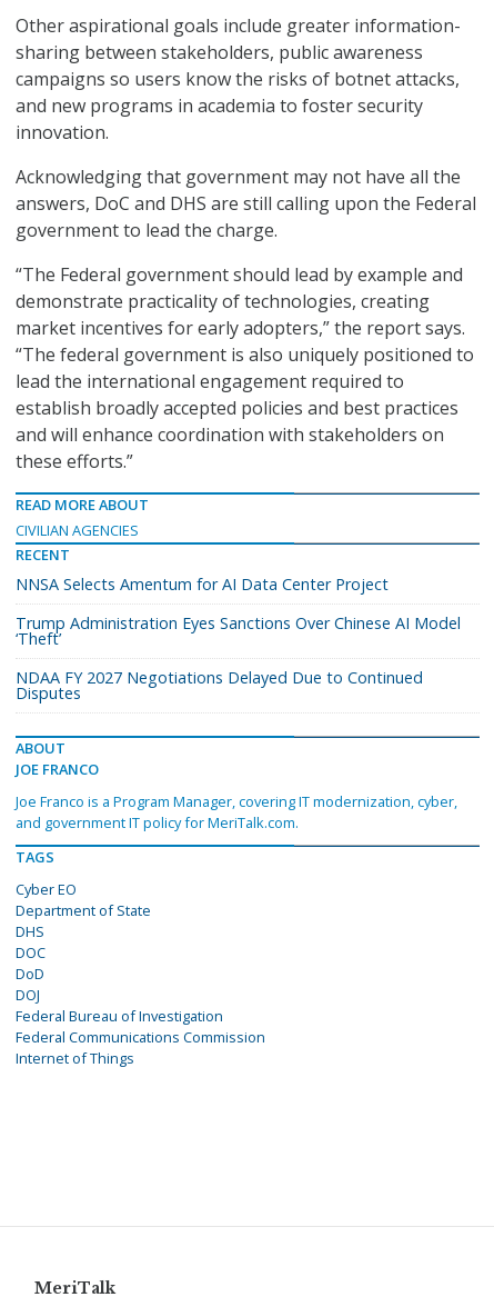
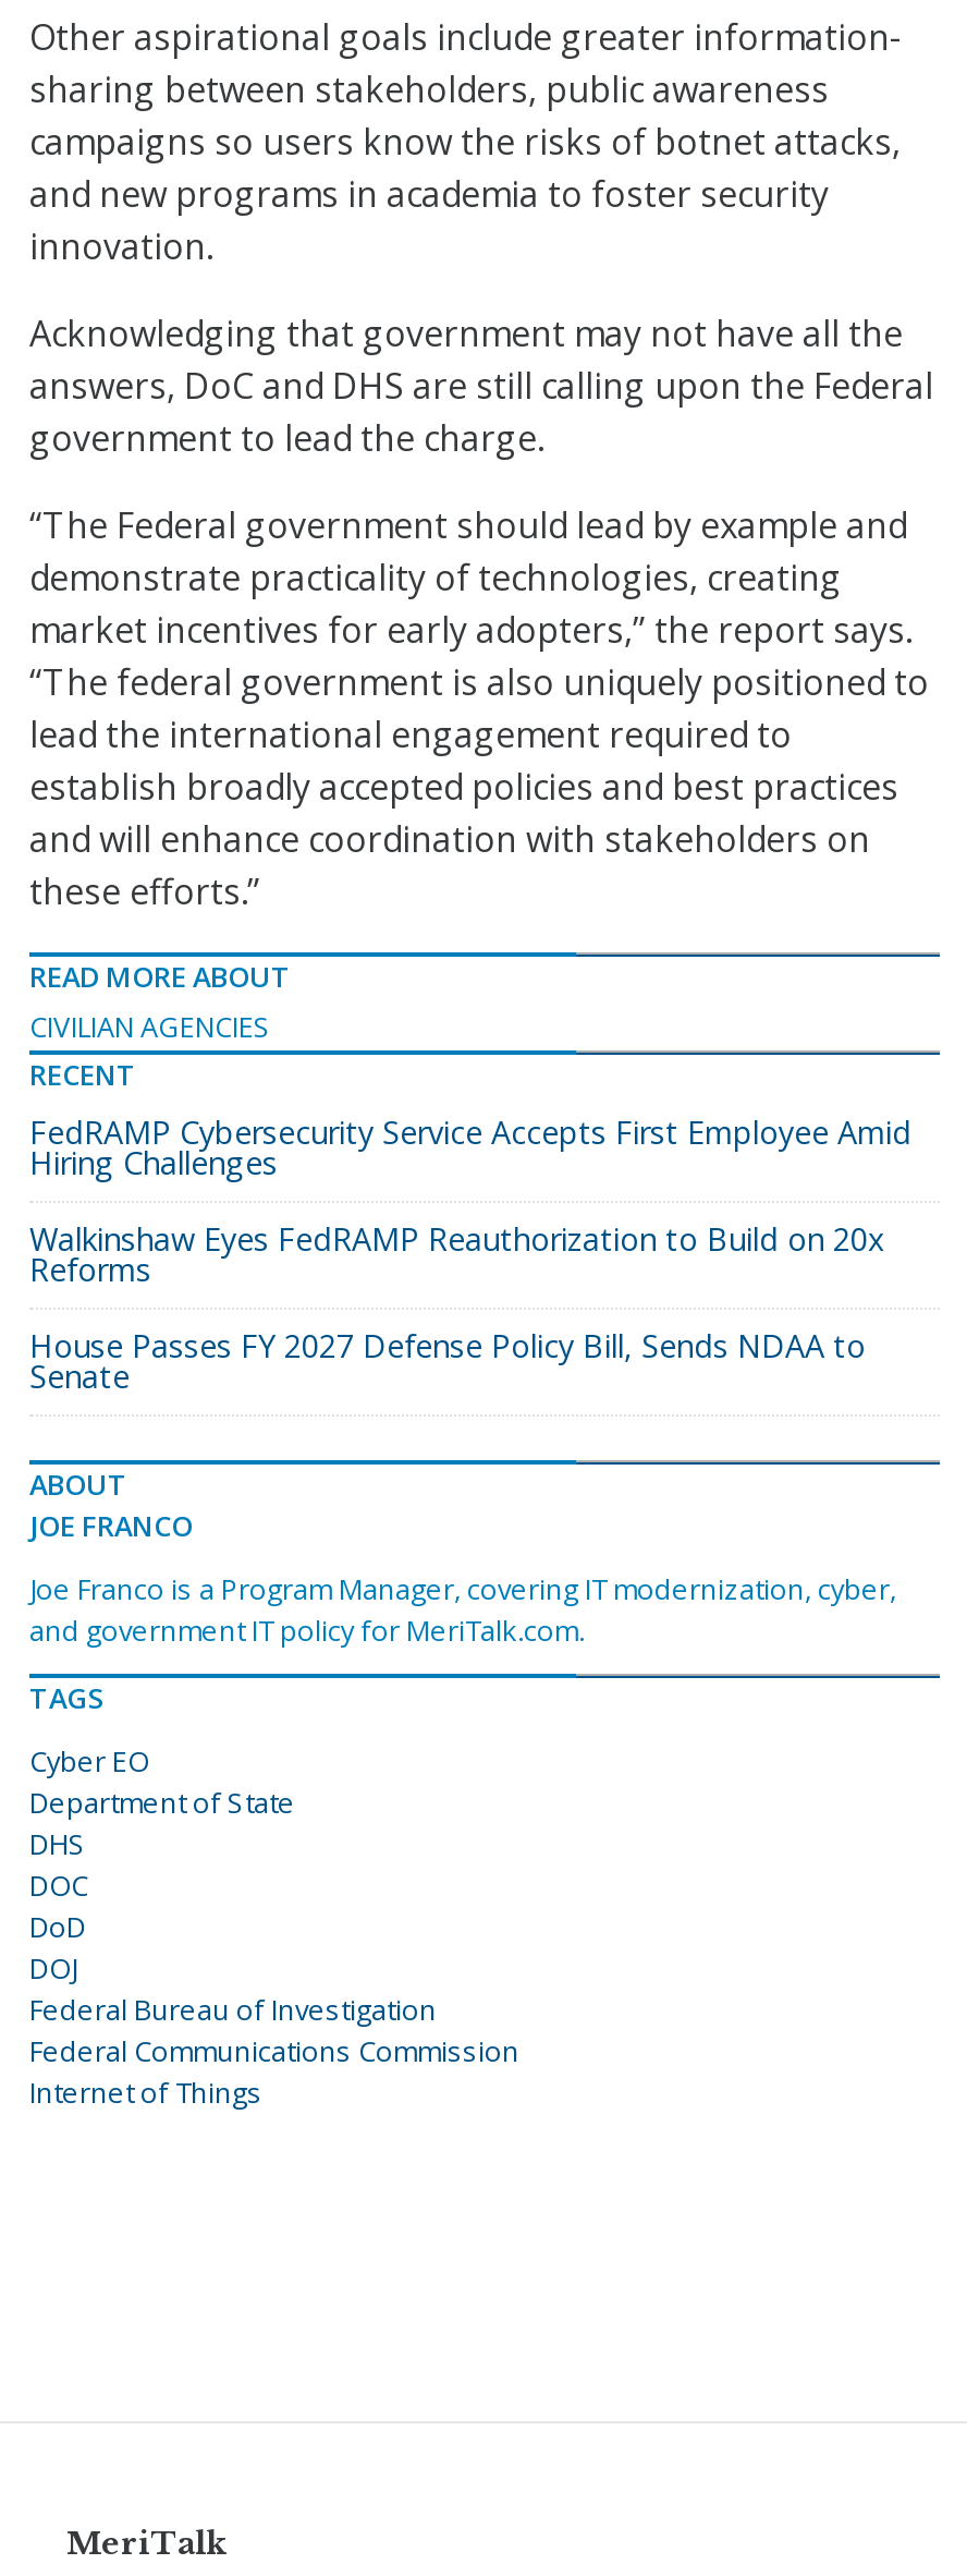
- NNSA Selects Amentum for AI Data Center Project
+ FedRAMP Cybersecurity Service Accepts First Employee Amid
+ Hiring Challenges

- Trump Administration Eyes Sanctions Over Chinese AI Model
- ‘Theft’
+ Walkinshaw Eyes FedRAMP Reauthorization to Build on 20x
+ Reforms

- NDAA FY 2027 Negotiations Delayed Due to Continued
- Disputes
+ House Passes FY 2027 Defense Policy Bill, Sends NDAA to
+ Senate
